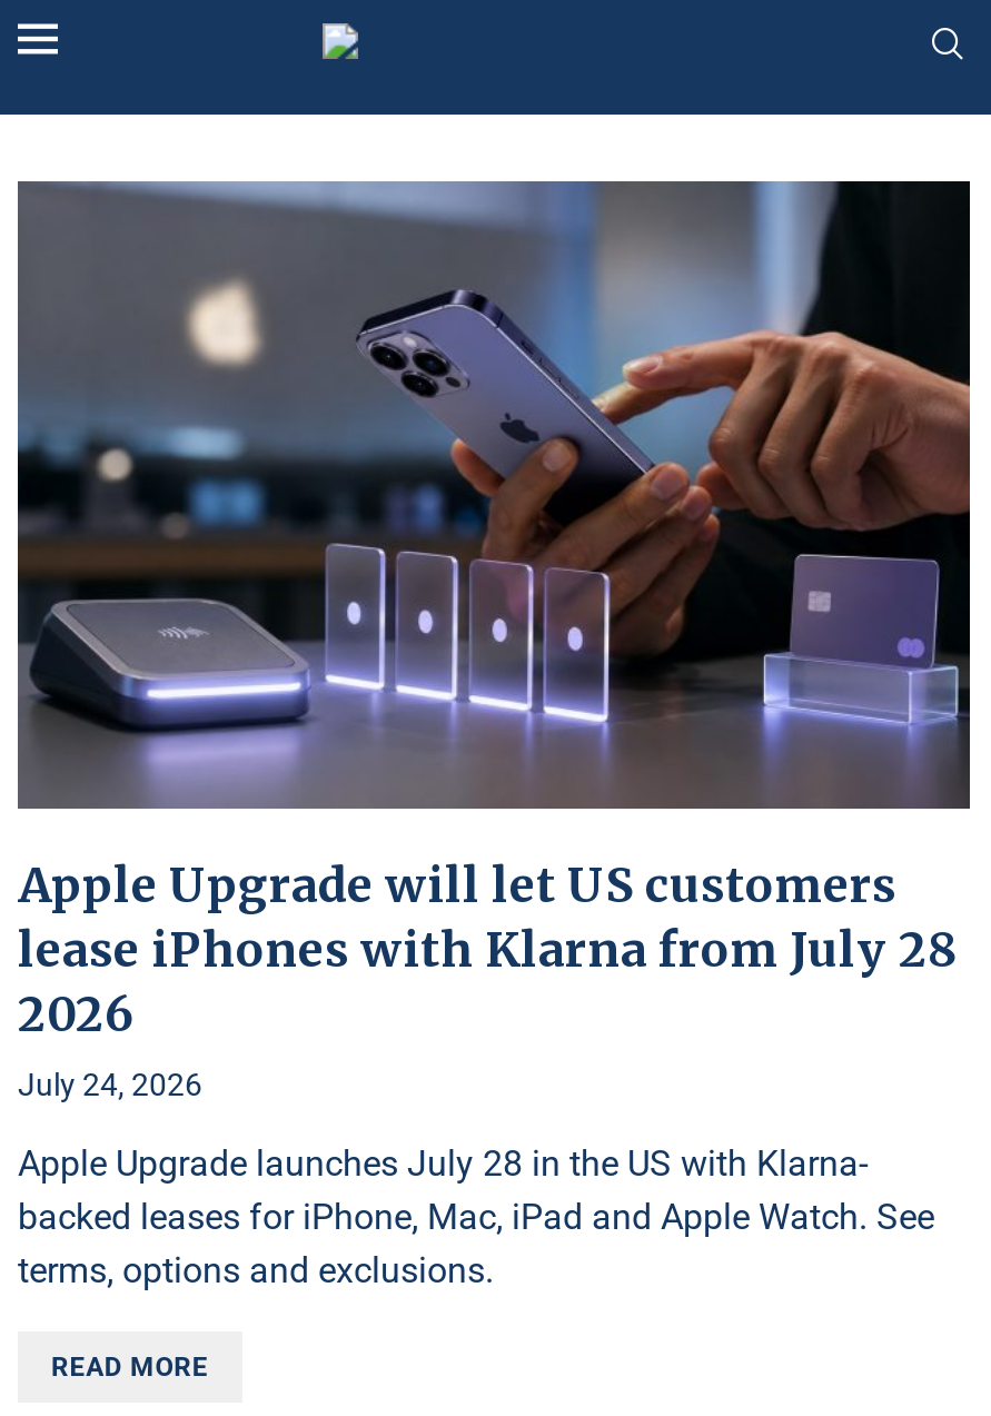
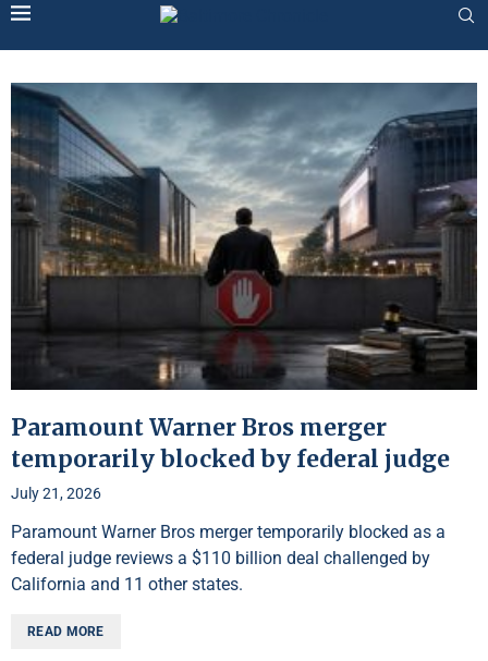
- [image]
- Apple Upgrade will let US customers
- lease iPhones with Klarna from July 28
- 2026
- July 24, 2026
+ [image]
+ Paramount Warner Bros merger
+ temporarily blocked by federal judge
+ July 21, 2026

- Apple Upgrade launches July 28 in the US with Klarna-
- backed leases for iPhone, Mac, iPad and Apple Watch. See
- terms, options and exclusions.
+ Paramount Warner Bros merger temporarily blocked as a
+ federal judge reviews a $110 billion deal challenged by
+ California and 11 other states.
